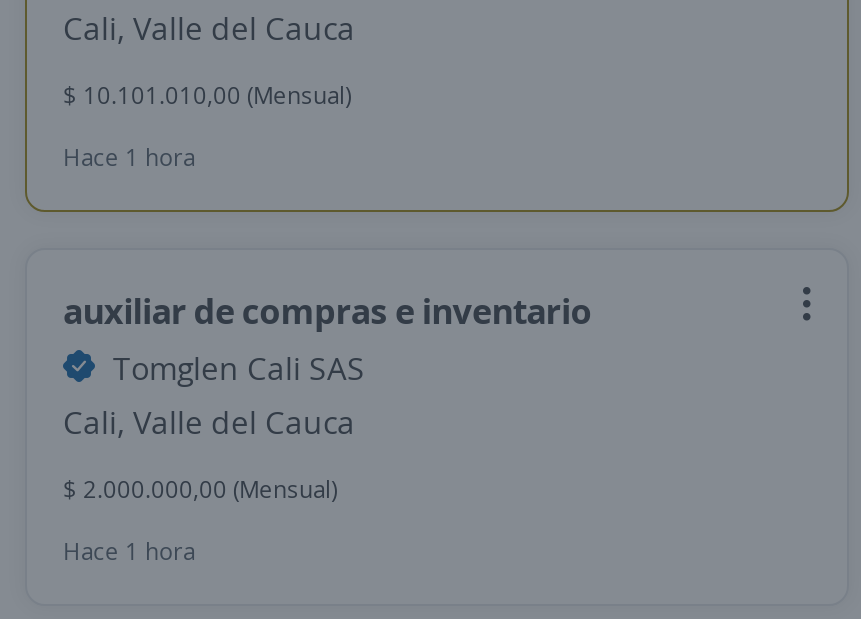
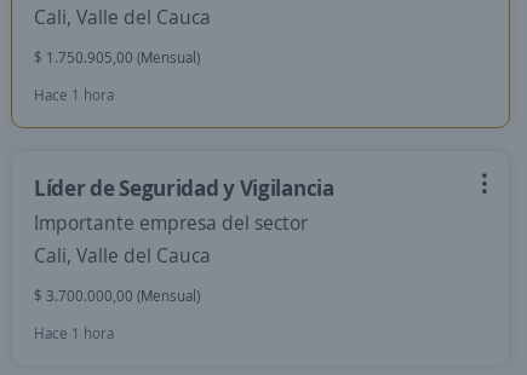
- $ 10.101.010,00 (Mensual)
+ $ 1.750.905,00 (Mensual)

- auxiliar de compras e inventario
- Tomglen Cali SAS
+ Líder de Seguridad y Vigilancia
+ Importante empresa del sector

- $ 2.000.000,00 (Mensual)
+ $ 3.700.000,00 (Mensual)
